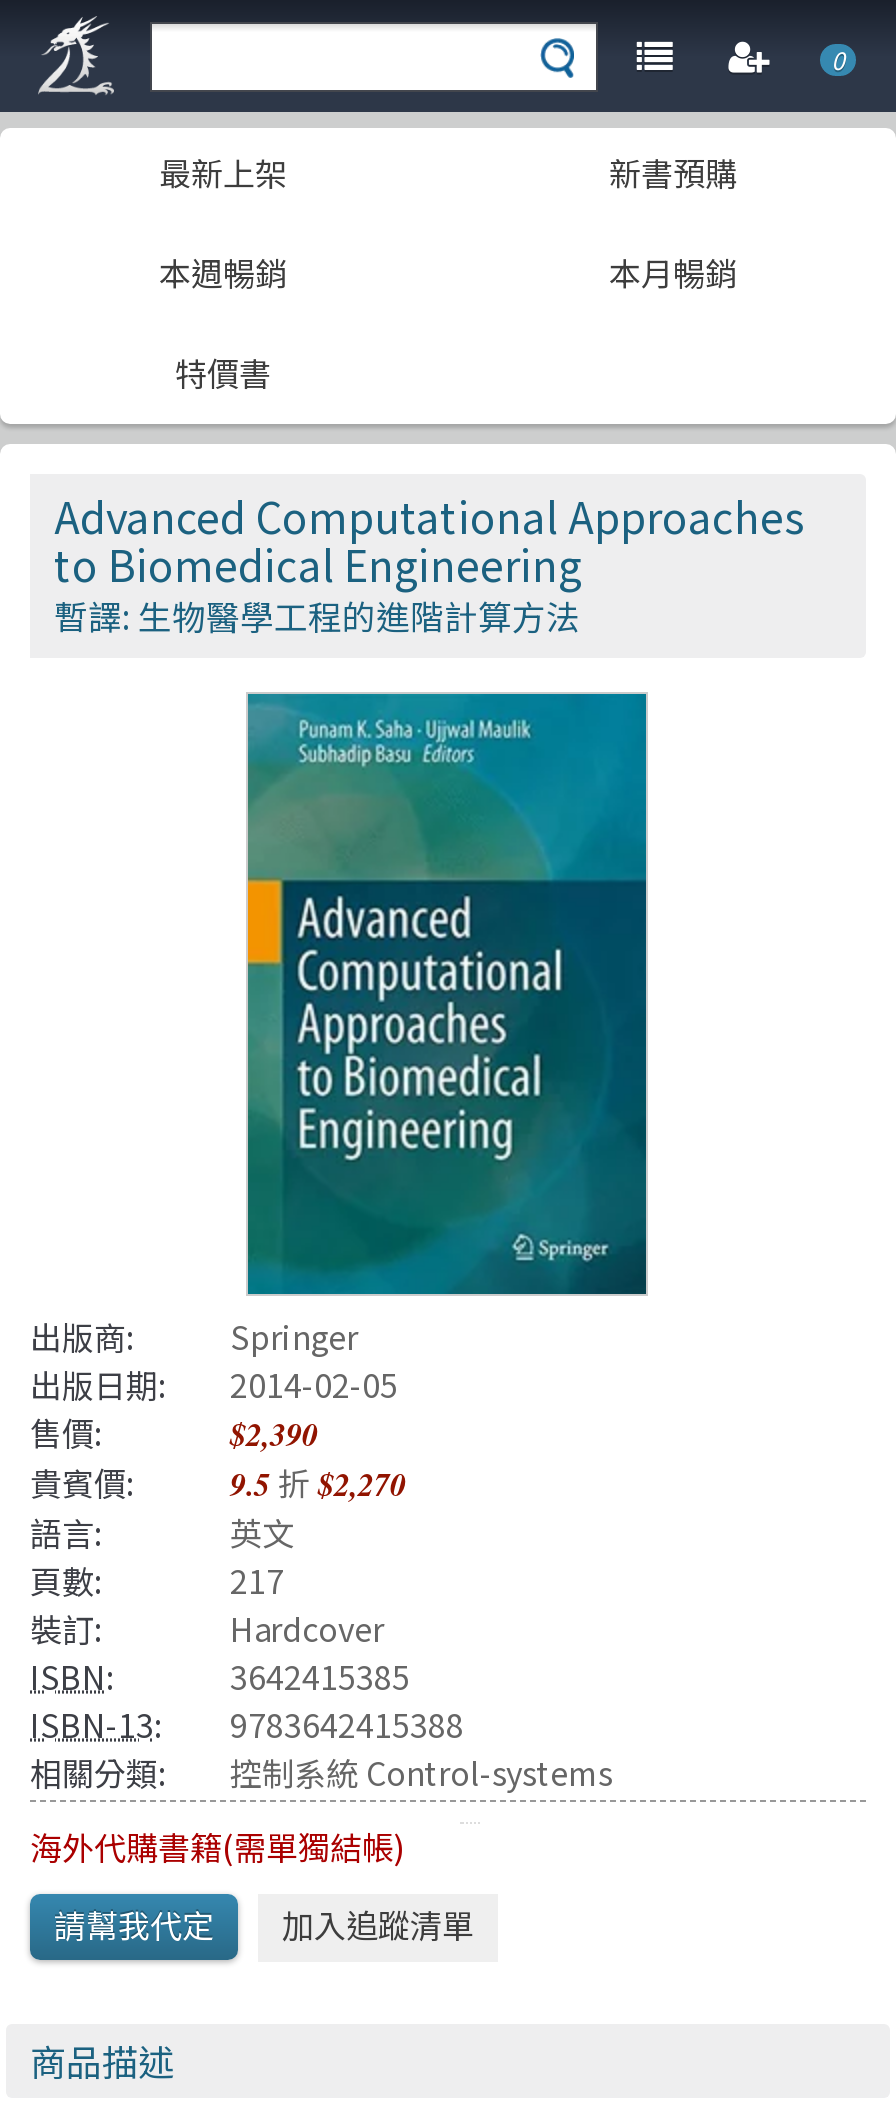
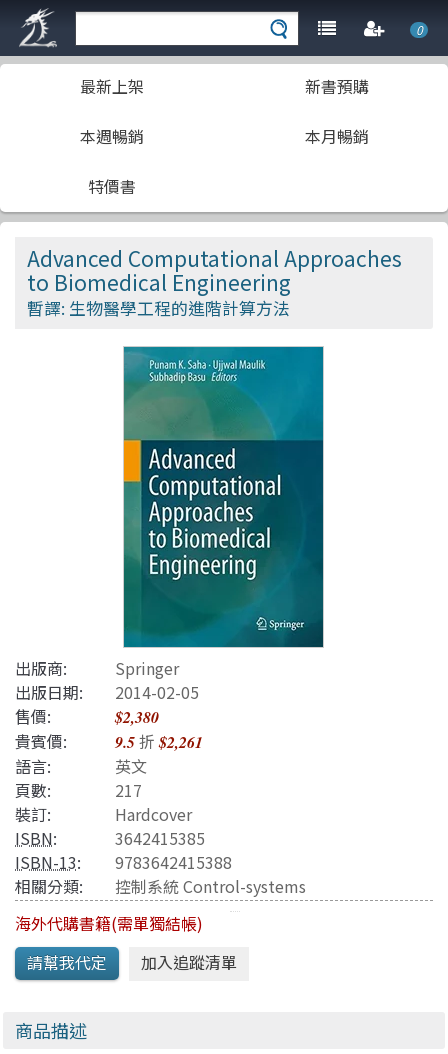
- $2,390
+ $2,380

- 貴賓價: 9.5折$2,270
+ 貴賓價: 9.5折$2,261
